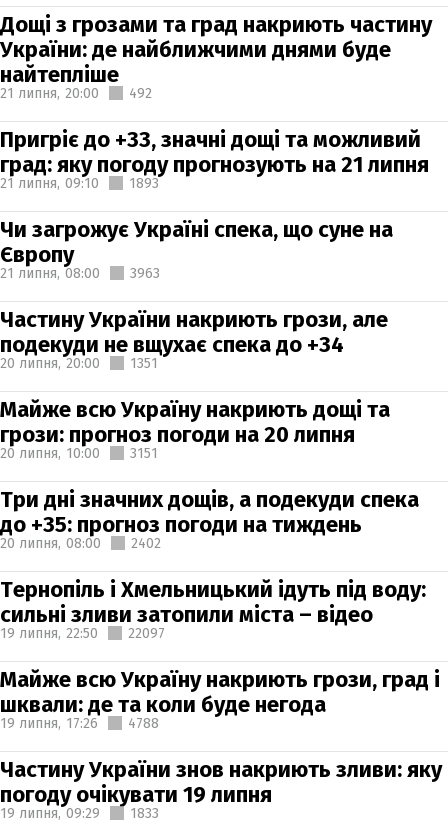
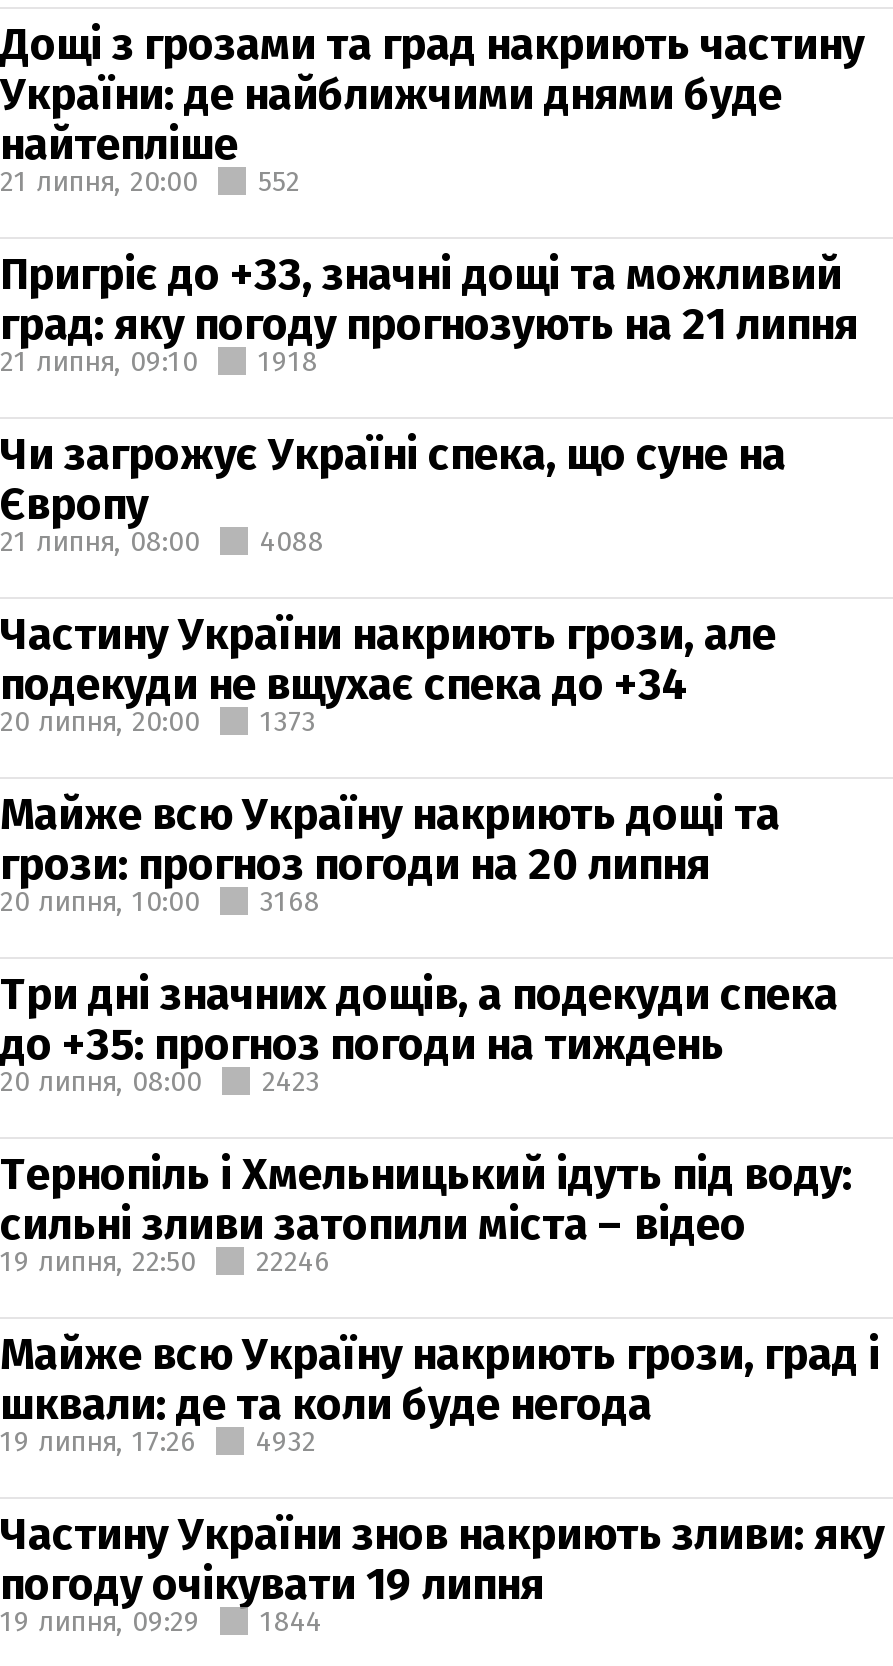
- 21 липня, 20:00 492
+ 21 липня, 20:00 552

- 1893
+ 1918

- 21 липня, 08:00 3963
+ 21 липня, 08:00 4088

- 20 липня, 20:00 1351
+ 20 липня, 20:00 1373

- 20 липня, 10:00 3151
+ 20 липня, 10:00 3168

- 20 липня, 08:00 2402
+ 20 липня, 08:00 2423

- 19 липня, 22:50 22097
+ 19 липня, 22:50 22246

- 19 липня, 17:26 4788
+ 19 липня, 17:26 4932

- 19 липня, 09:29 1833
+ 19 липня, 09:29 1844
